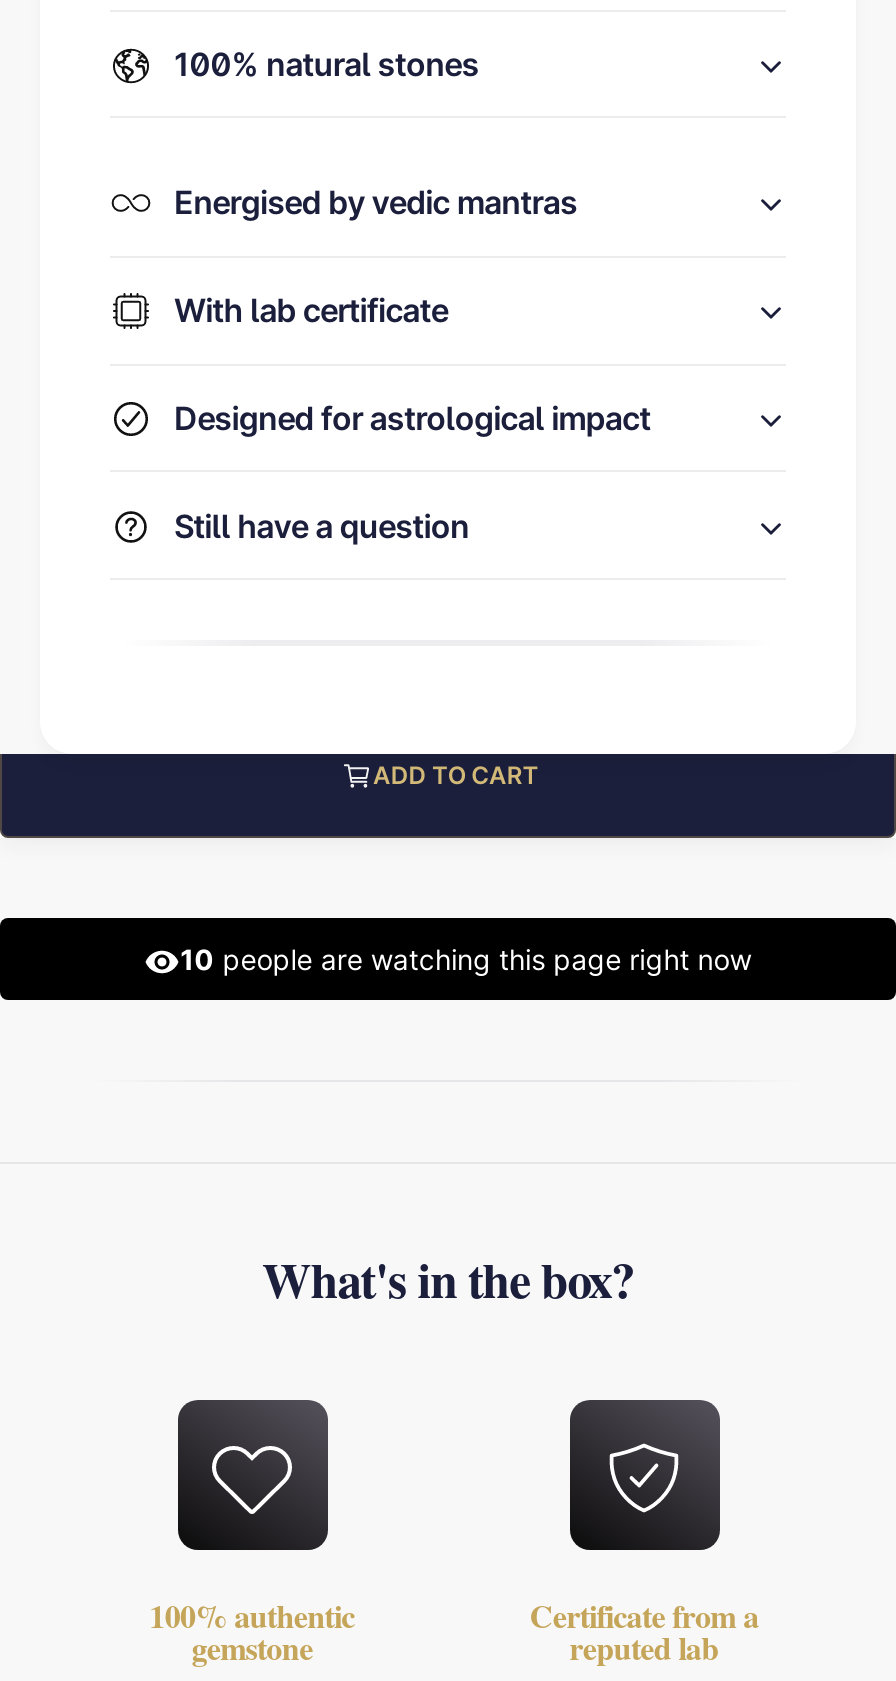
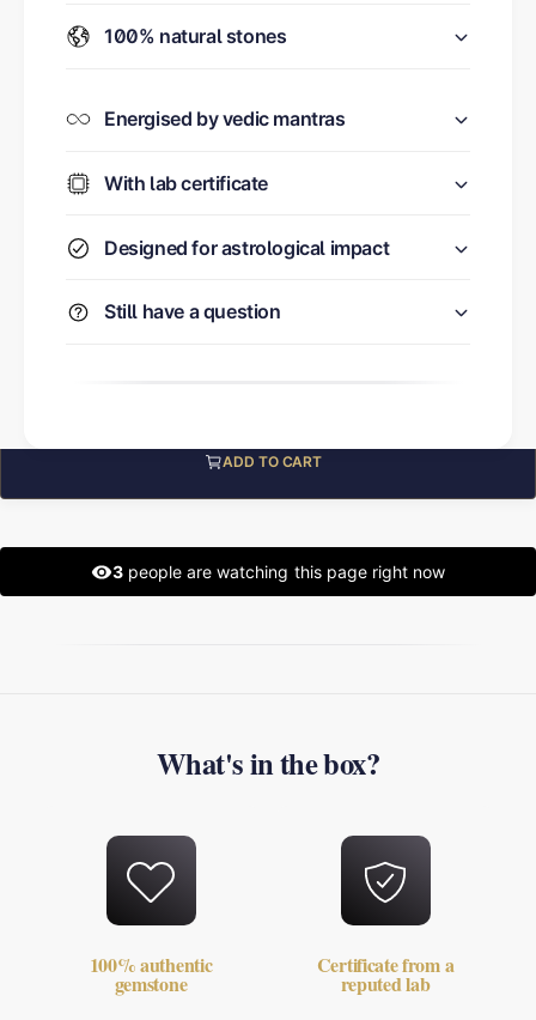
- 10 people are watching this page right now
+ 3 people are watching this page right now
